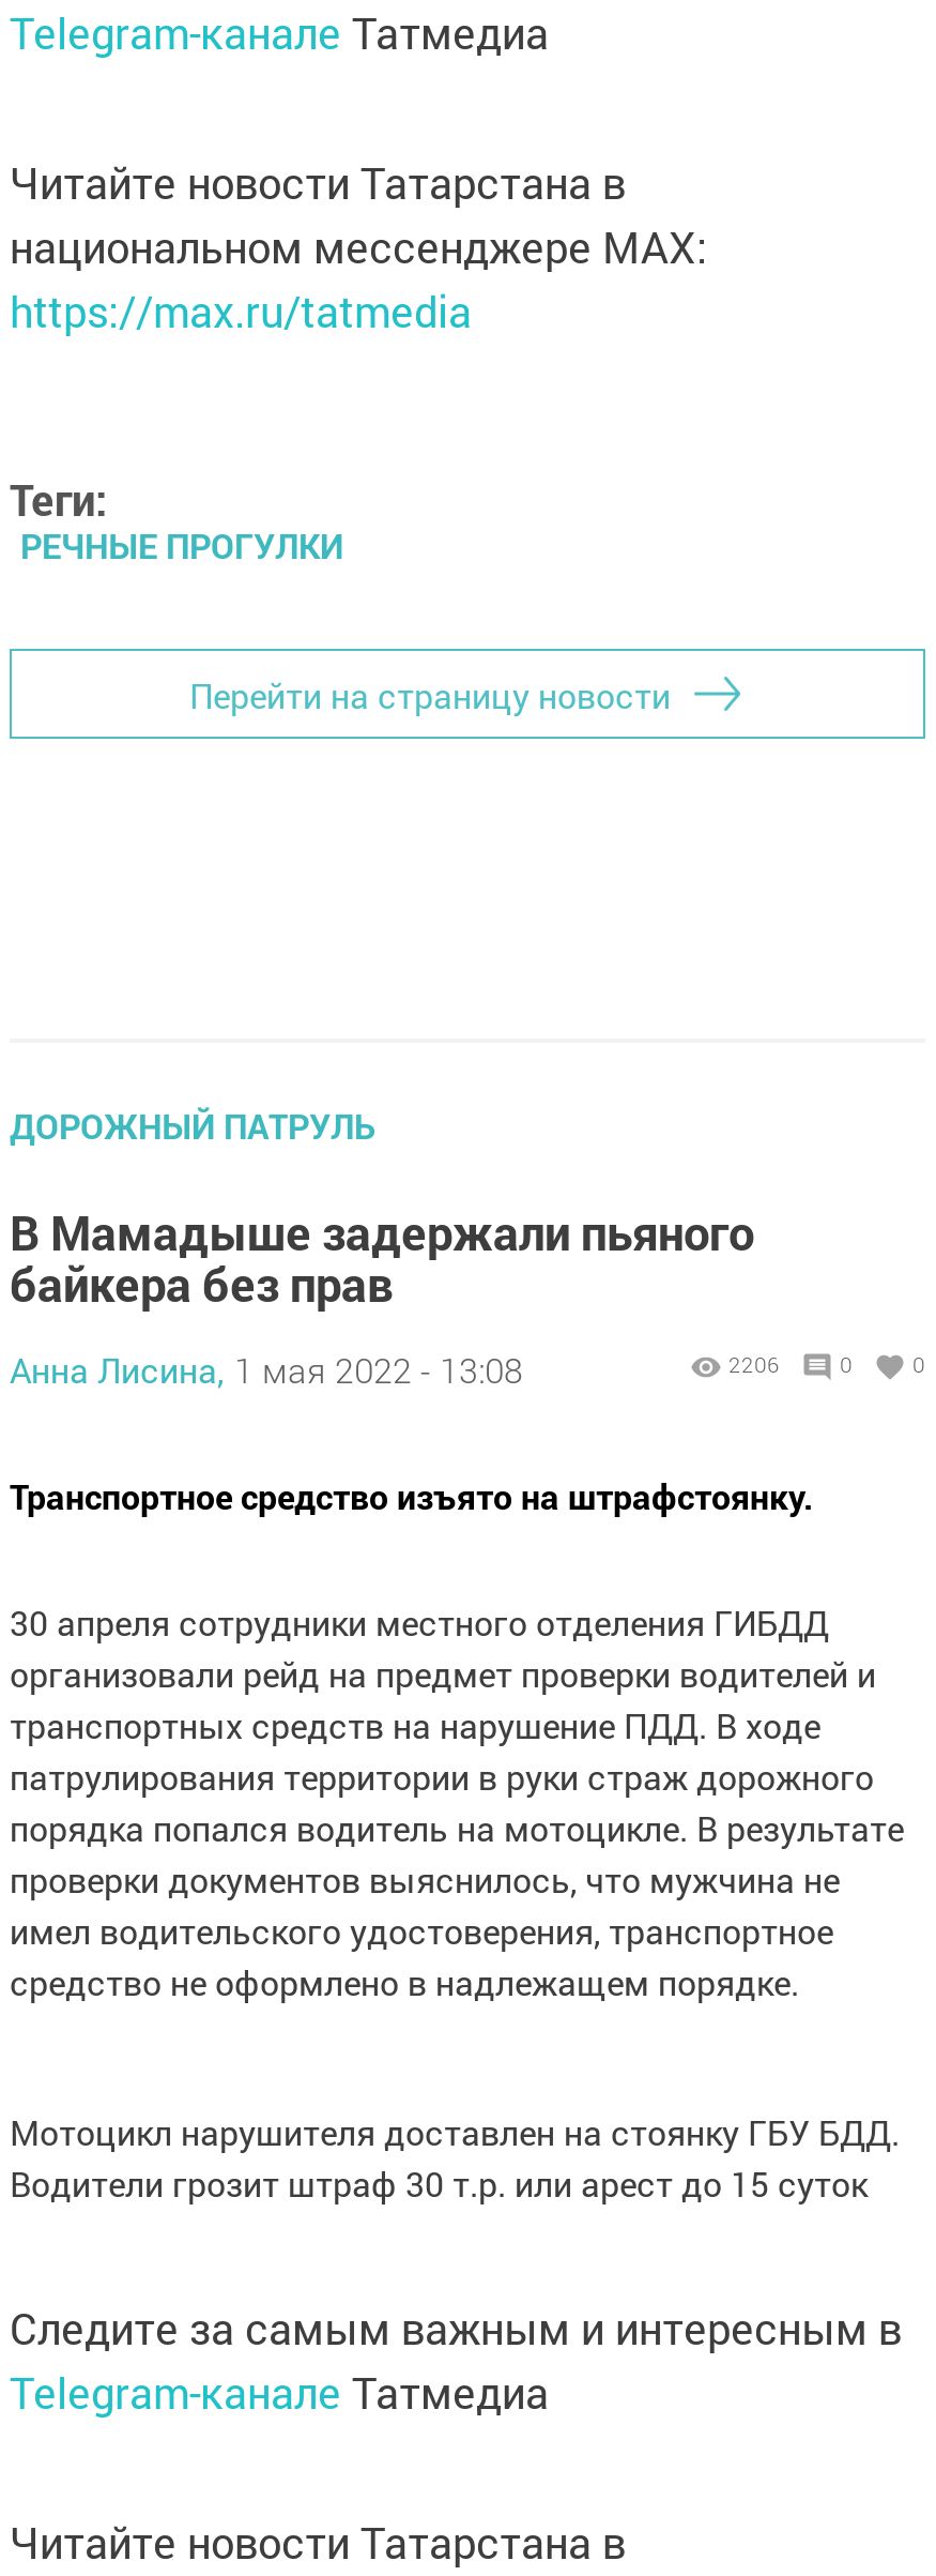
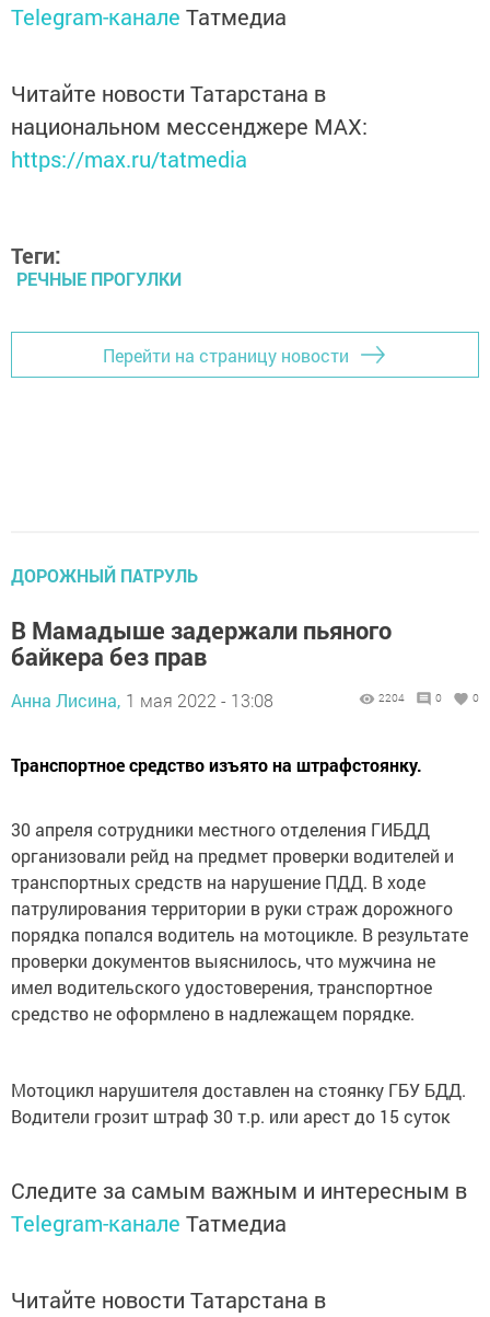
- 2206
+ 2204
